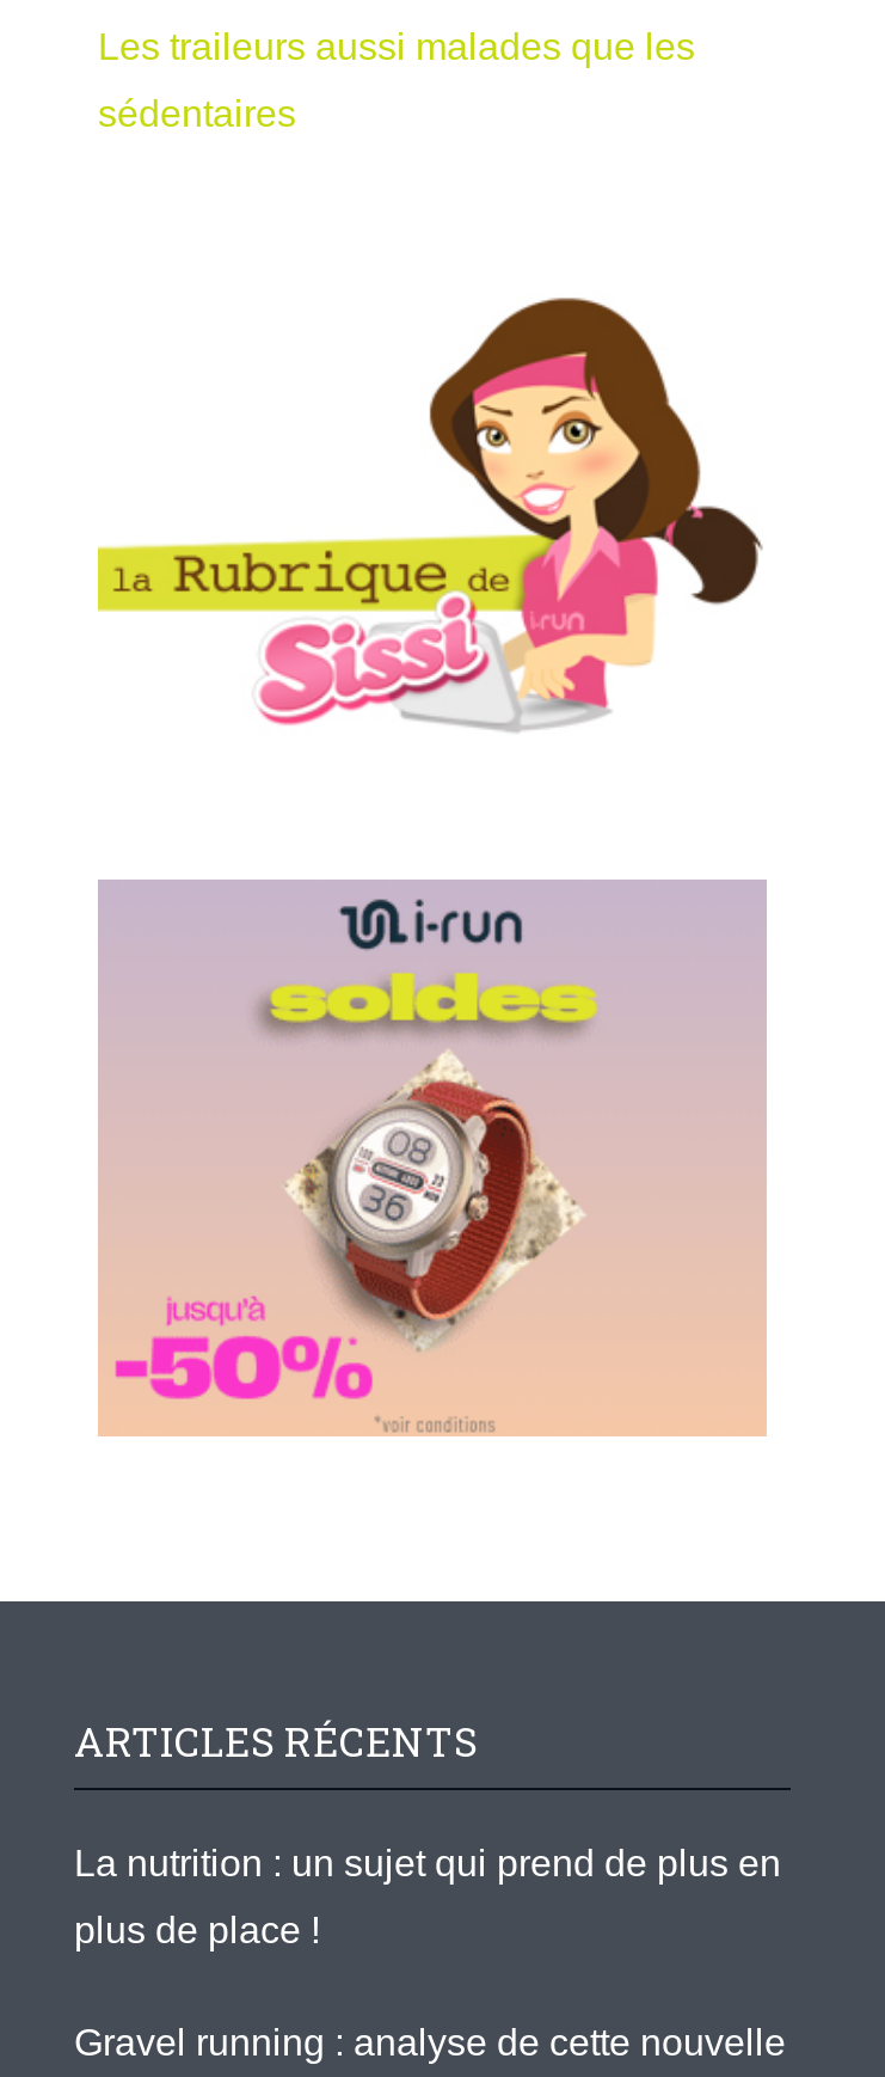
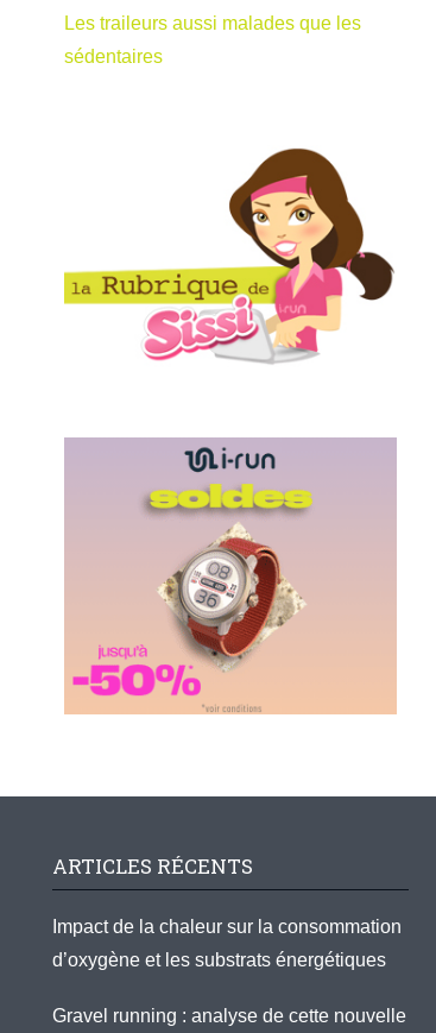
- La nutrition : un sujet qui prend de plus en
+ Impact de la chaleur sur la consommation

- plus de place !
+ d’oxygène et les substrats énergétiques
